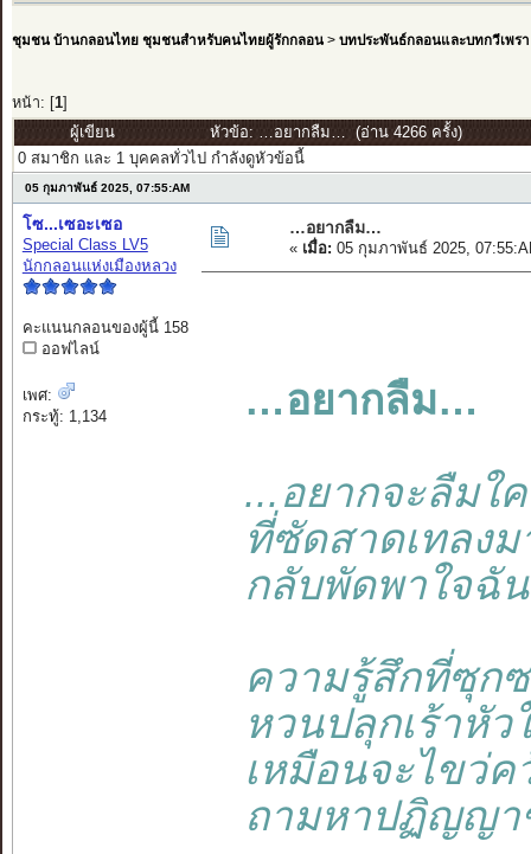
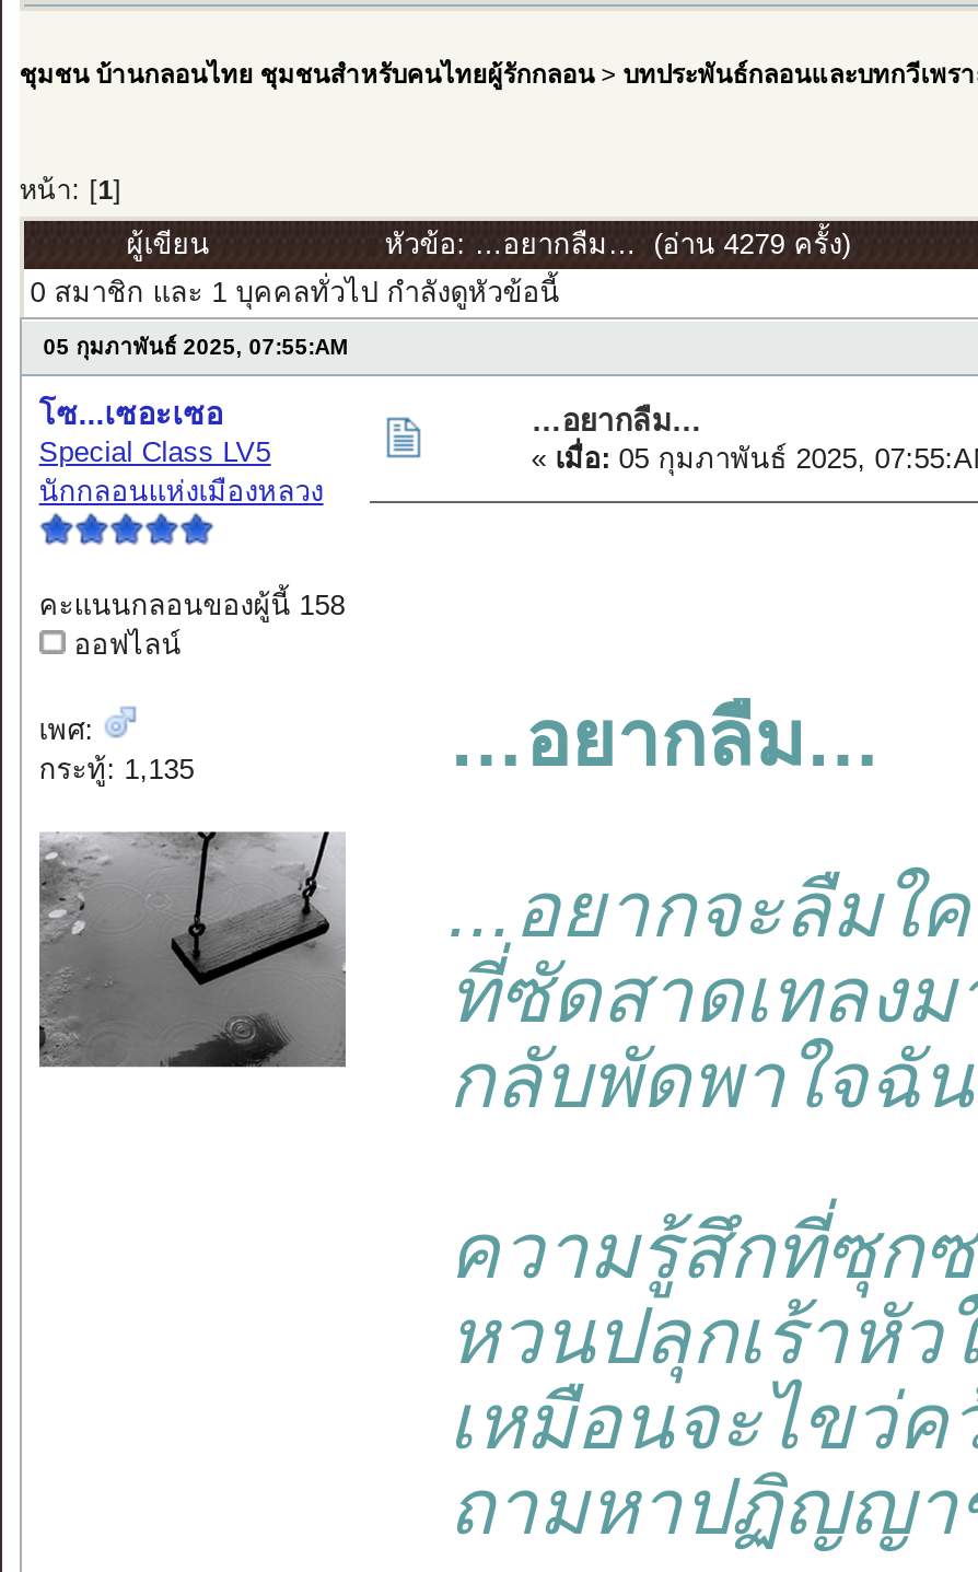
- หัวข้อ: …อยากลืม… (อ่าน 4266 ครั้ง)
+ หัวข้อ: …อยากลืม… (อ่าน 4279 ครั้ง)

+ [image]

- กระทู้: 1,134
+ กระทู้: 1,135
